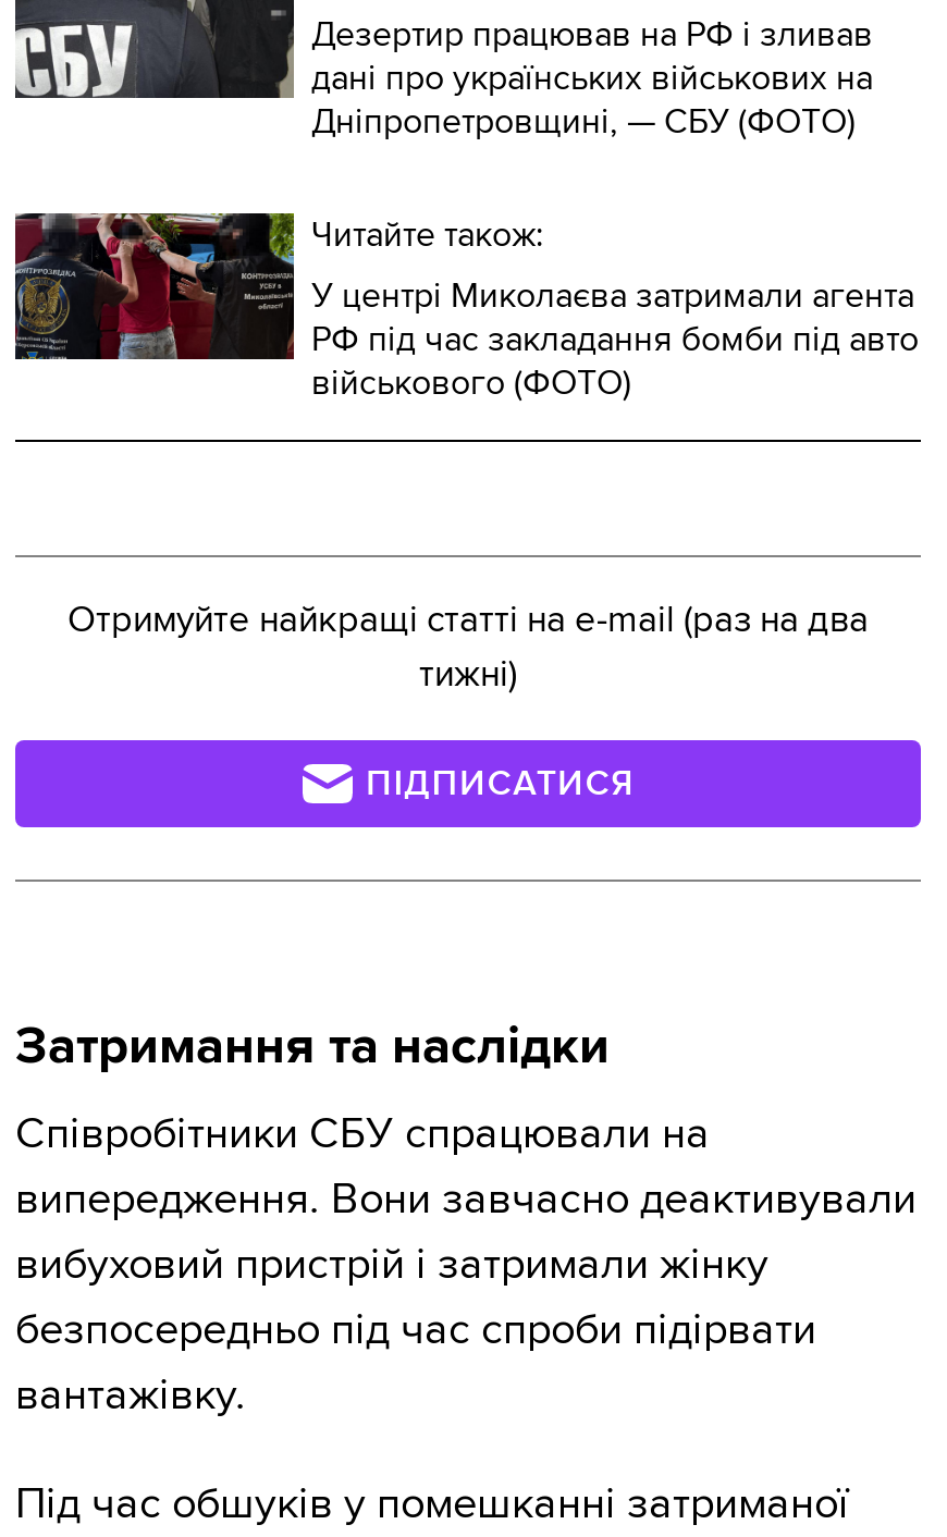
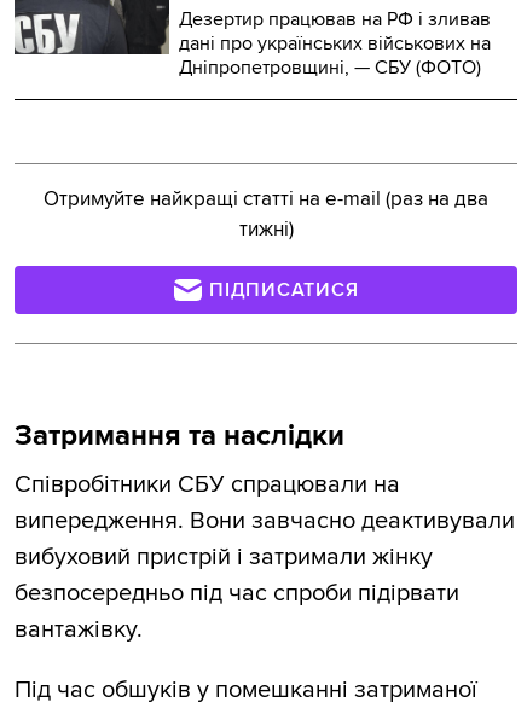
- [image]
- Читайте також:
- У центрі Миколаєва затримали агента
- РФ під час закладання бомби під авто
- військового (ФОТО)
